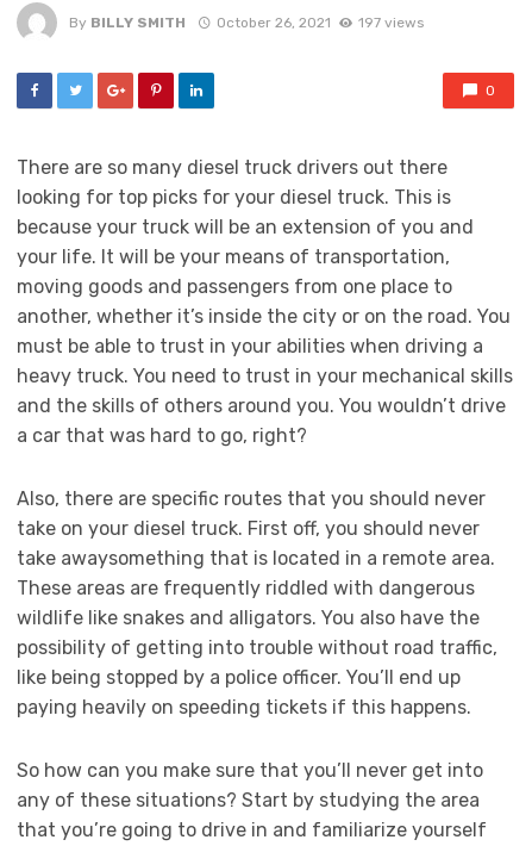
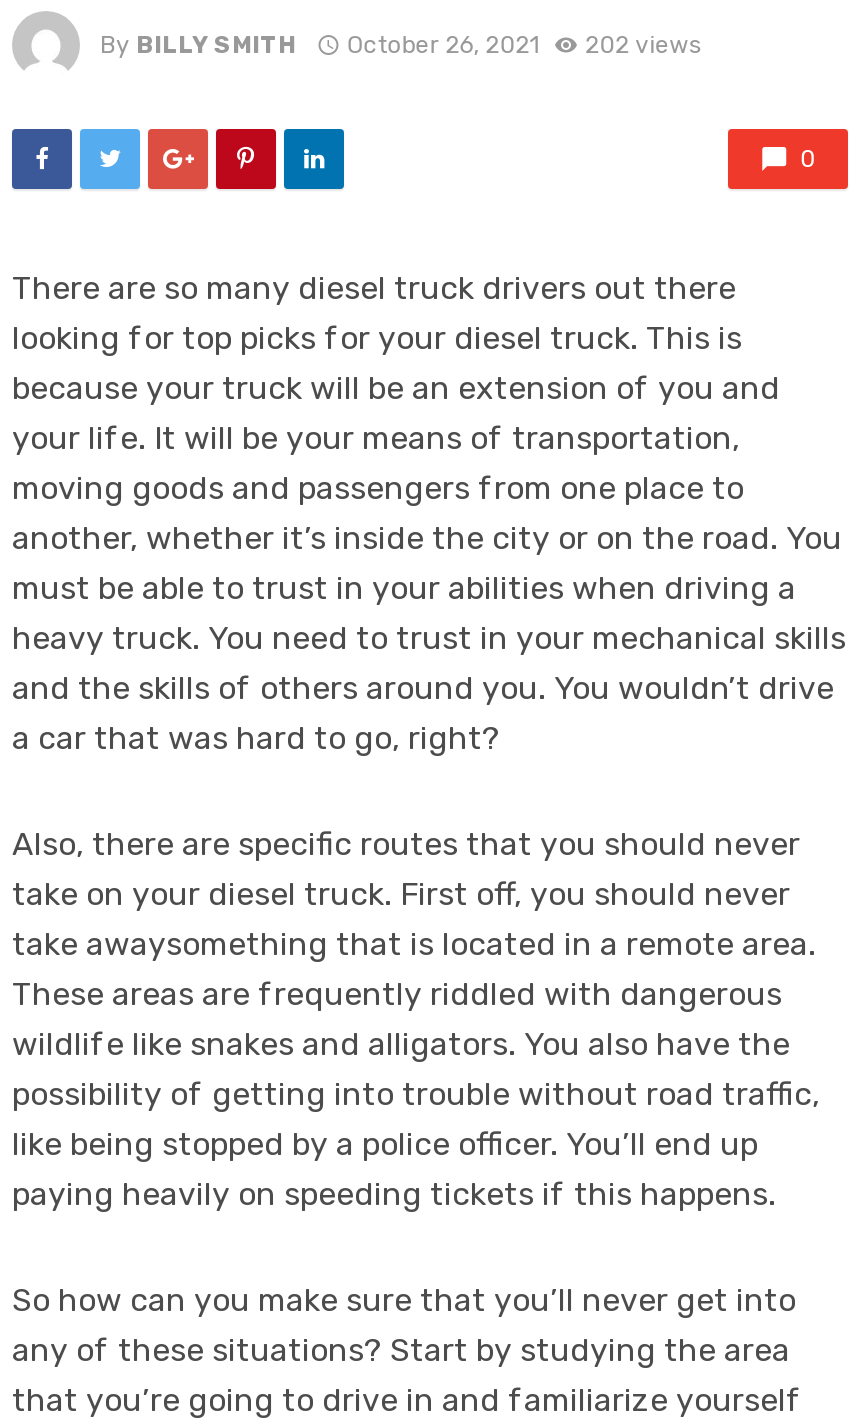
- By BILLY SMITH October 26, 2021 197 views
+ By BILLY SMITH October 26, 2021 202 views
